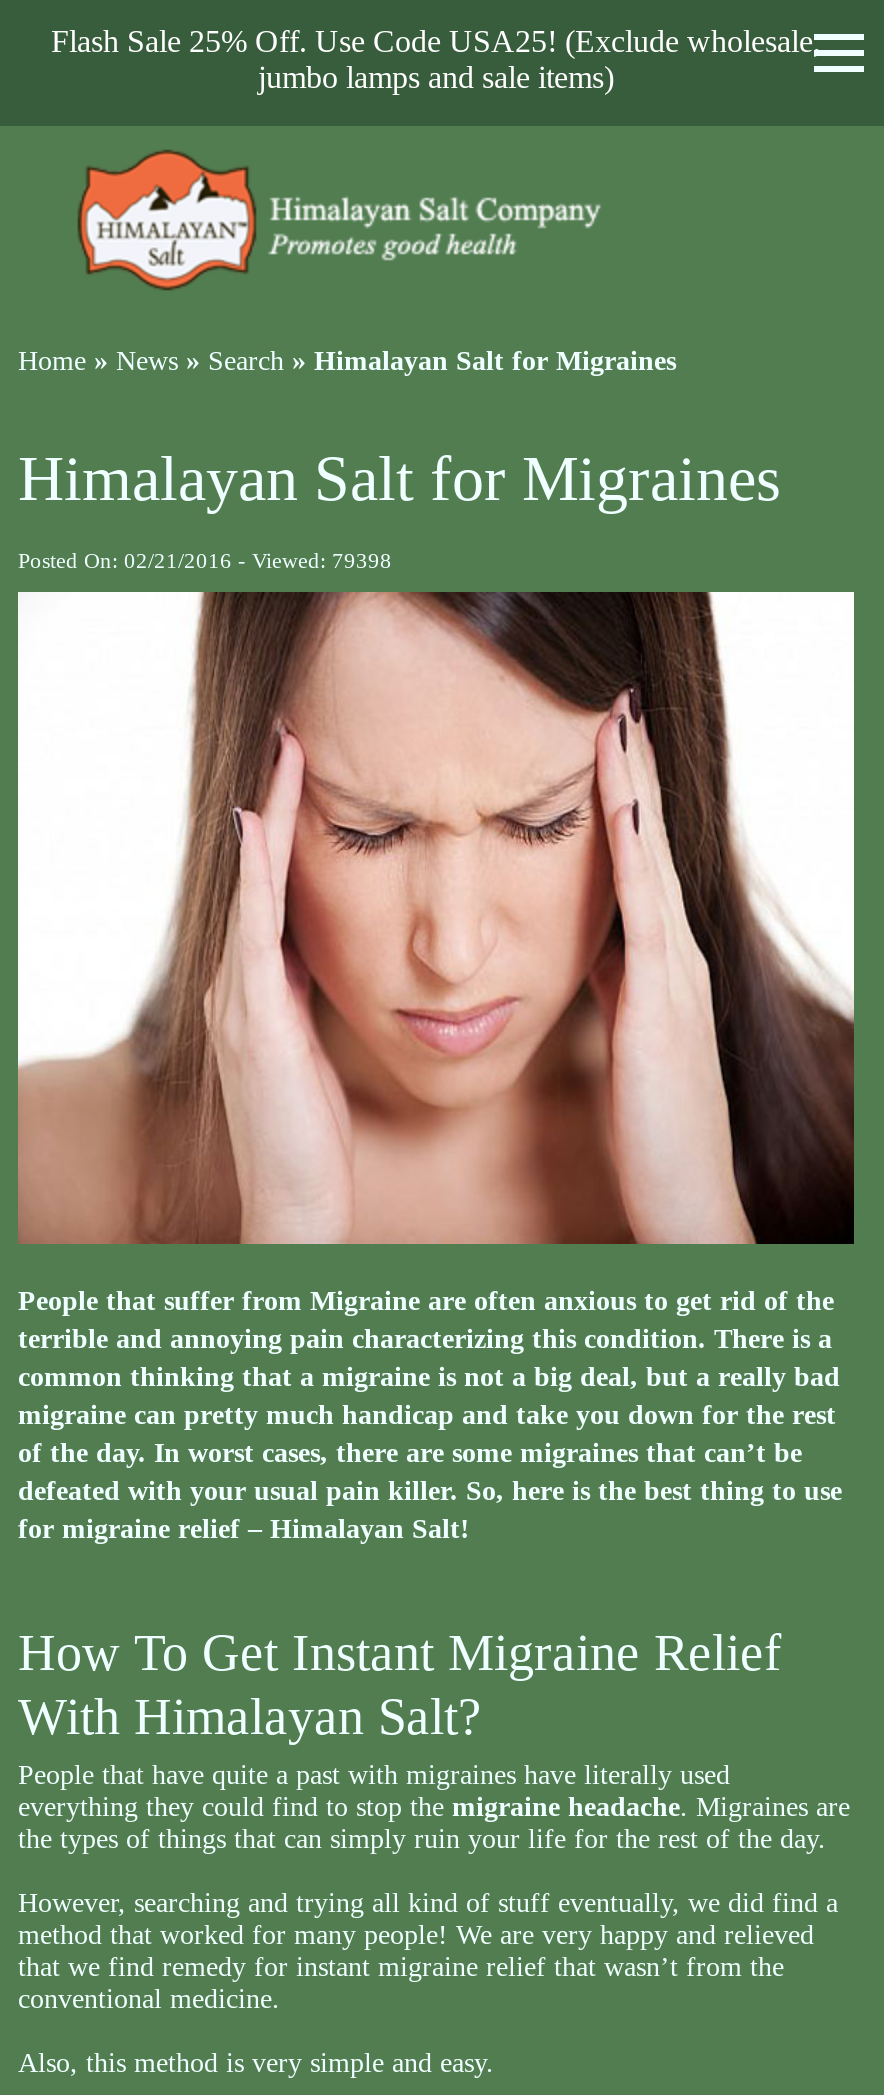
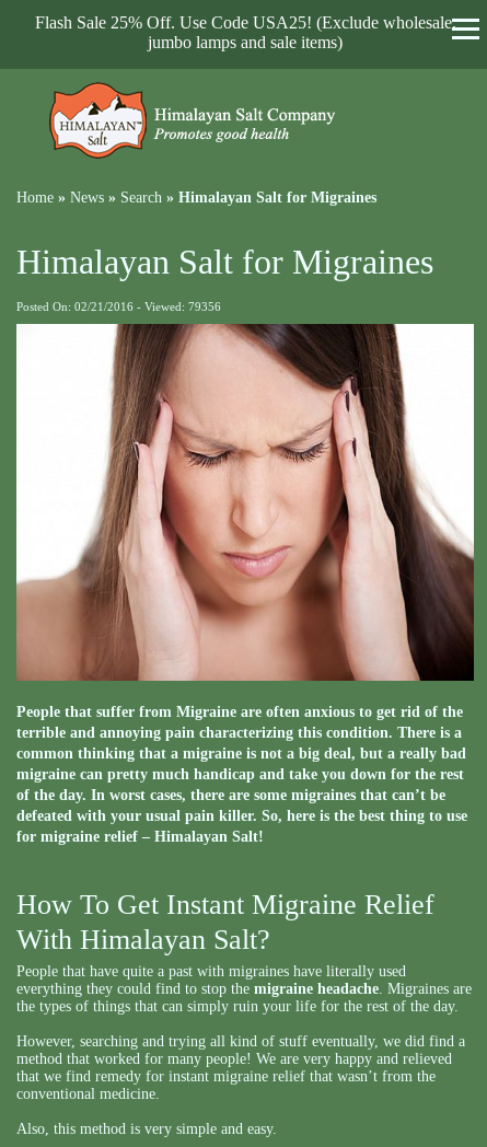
- Posted On: 02/21/2016 - Viewed: 79398
+ Posted On: 02/21/2016 - Viewed: 79356
